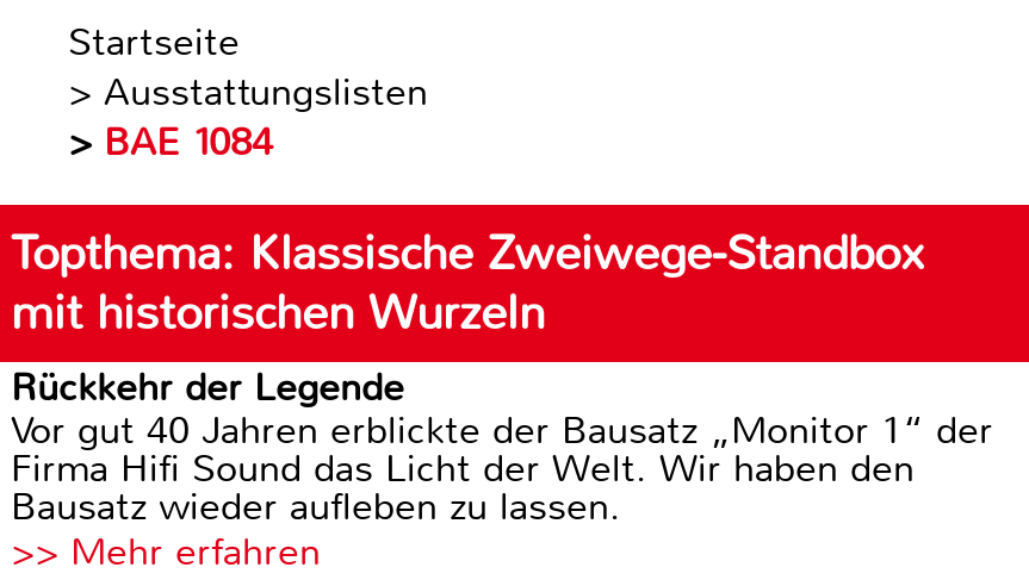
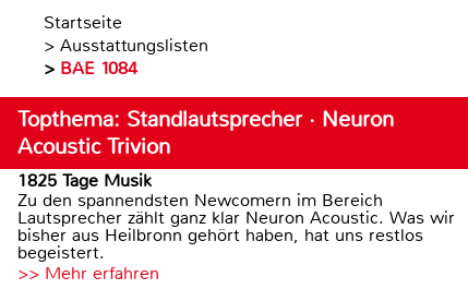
- Topthema: Klassische Zweiwege-Standbox
- mit historischen Wurzeln
- Rückkehr der Legende
- Vor gut 40 Jahren erblickte der Bausatz „Monitor 1“ der
- Firma Hifi Sound das Licht der Welt. Wir haben den
- Bausatz wieder aufleben zu lassen.
+ Topthema: Standlautsprecher · Neuron
+ Acoustic Trivion
+ 1825 Tage Musik
+ Zu den spannendsten Newcomern im Bereich
+ Lautsprecher zählt ganz klar Neuron Acoustic. Was wir
+ bisher aus Heilbronn gehört haben, hat uns restlos
+ begeistert.
